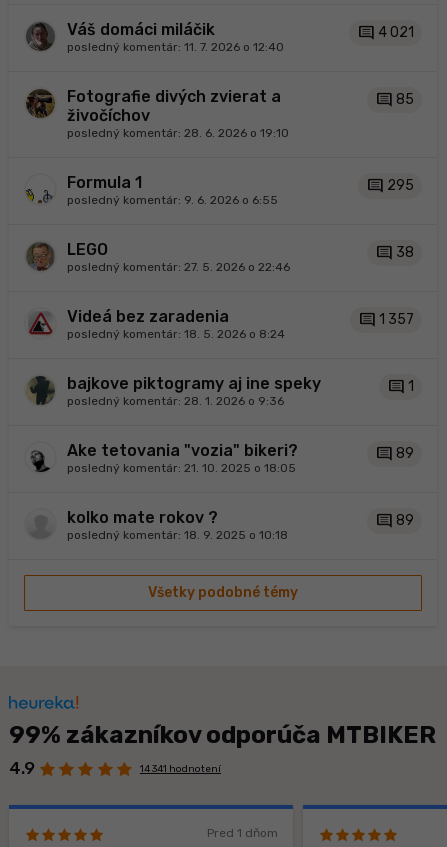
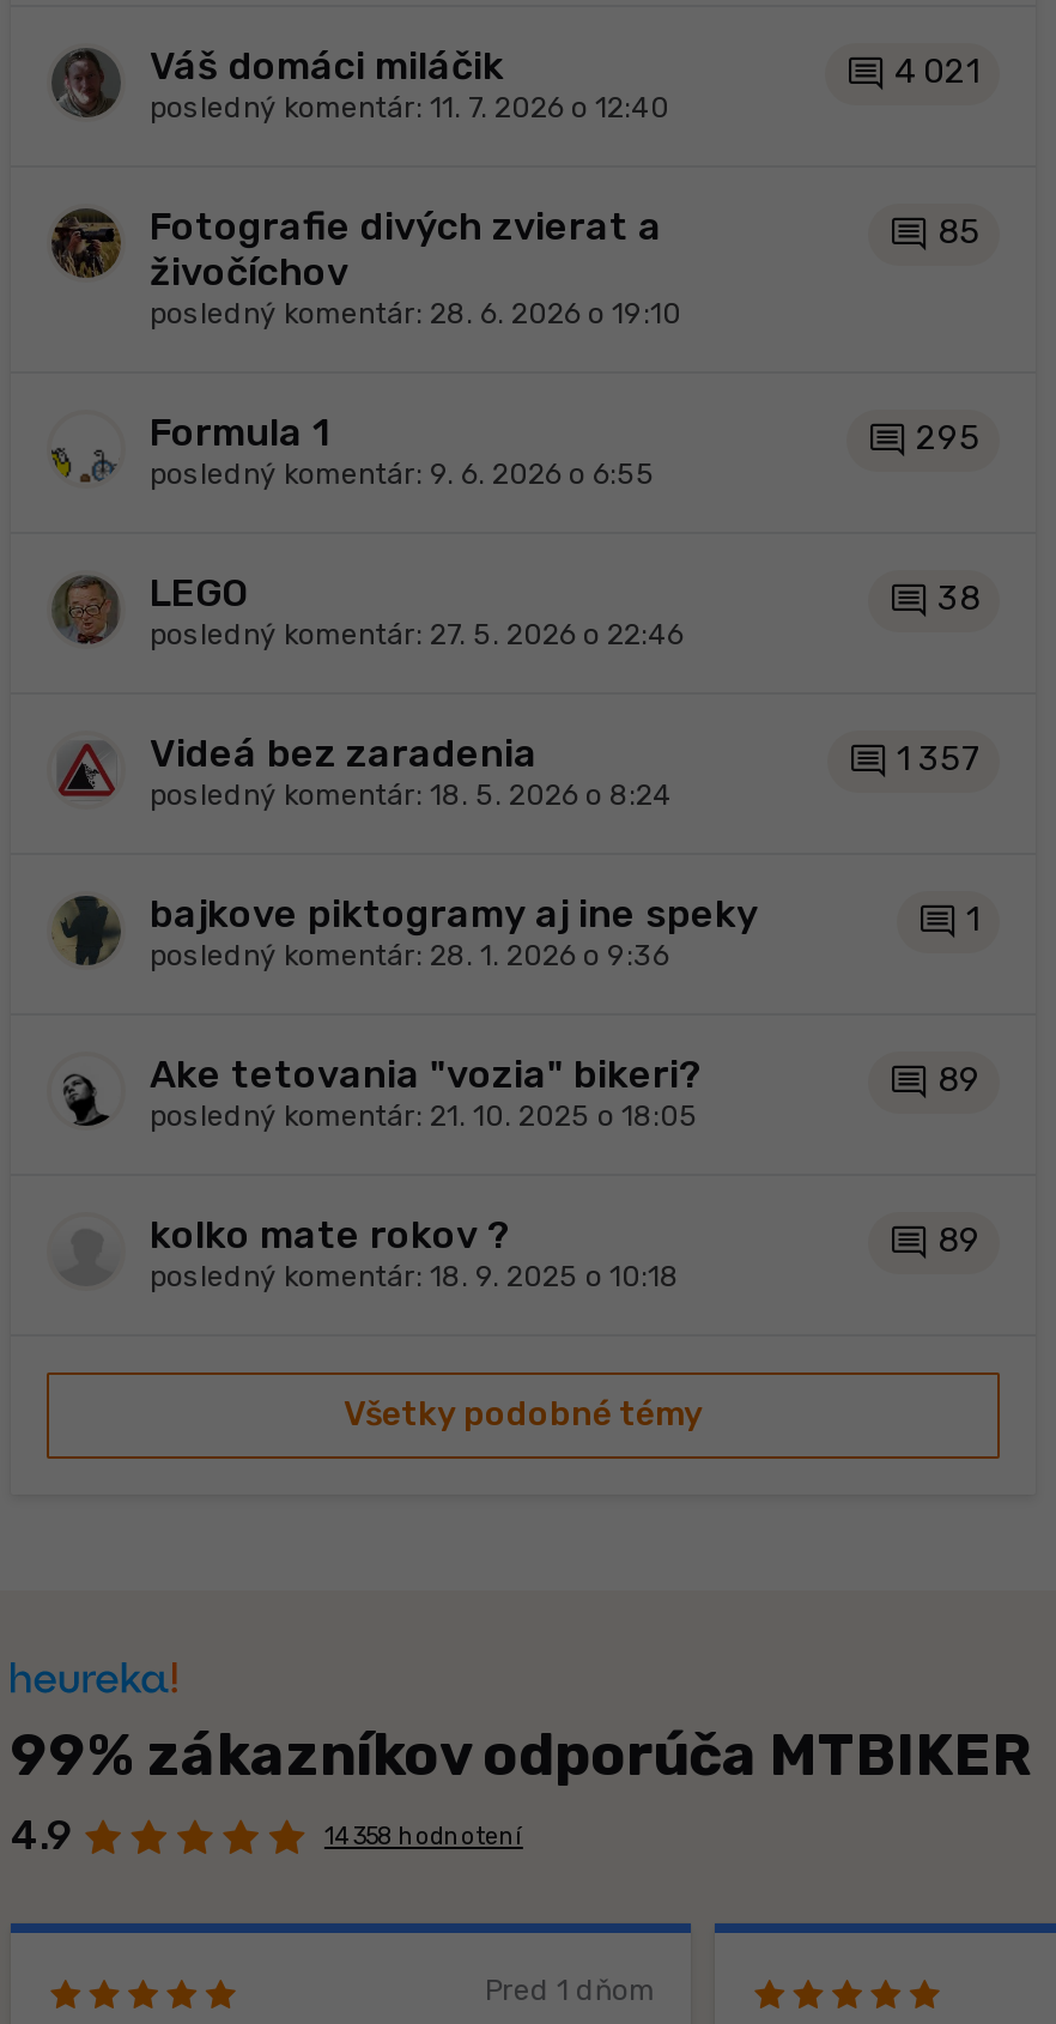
- 14 341 hodnotení
+ 14 358 hodnotení
